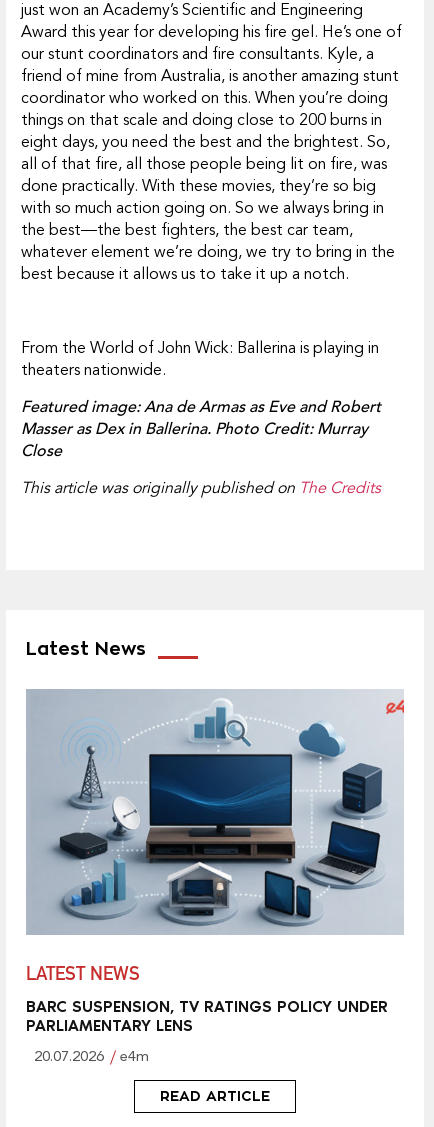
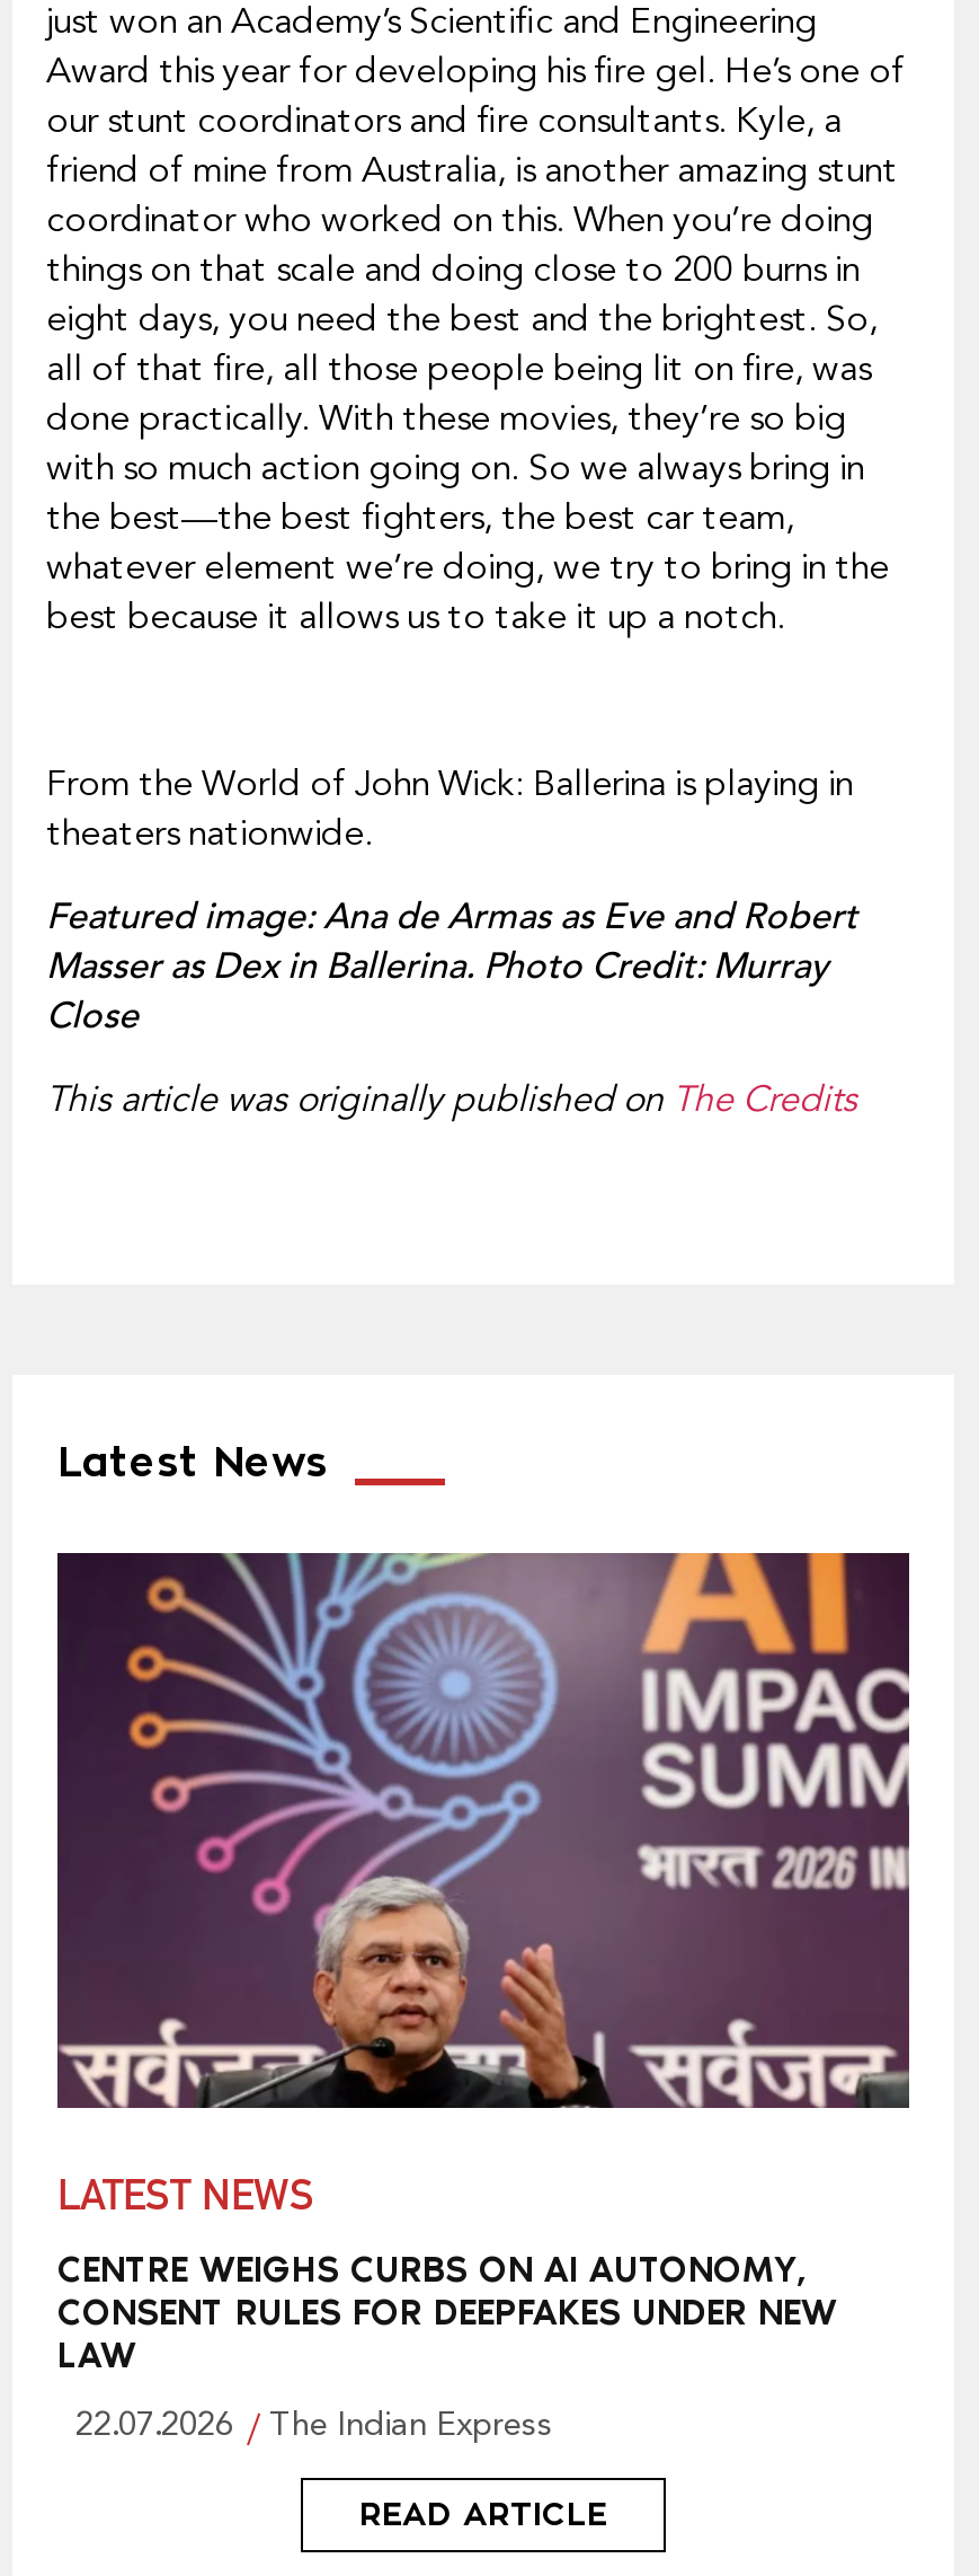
- [image]
+ [image]

- BARC SUSPENSION, TV RATINGS POLICY UNDER
- PARLIAMENTARY LENS
+ CENTRE WEIGHS CURBS ON AI AUTONOMY,
+ CONSENT RULES FOR DEEPFAKES UNDER NEW
+ LAW

- 20.07.2026
- e4m
+ 22.07.2026
+ The Indian Express
